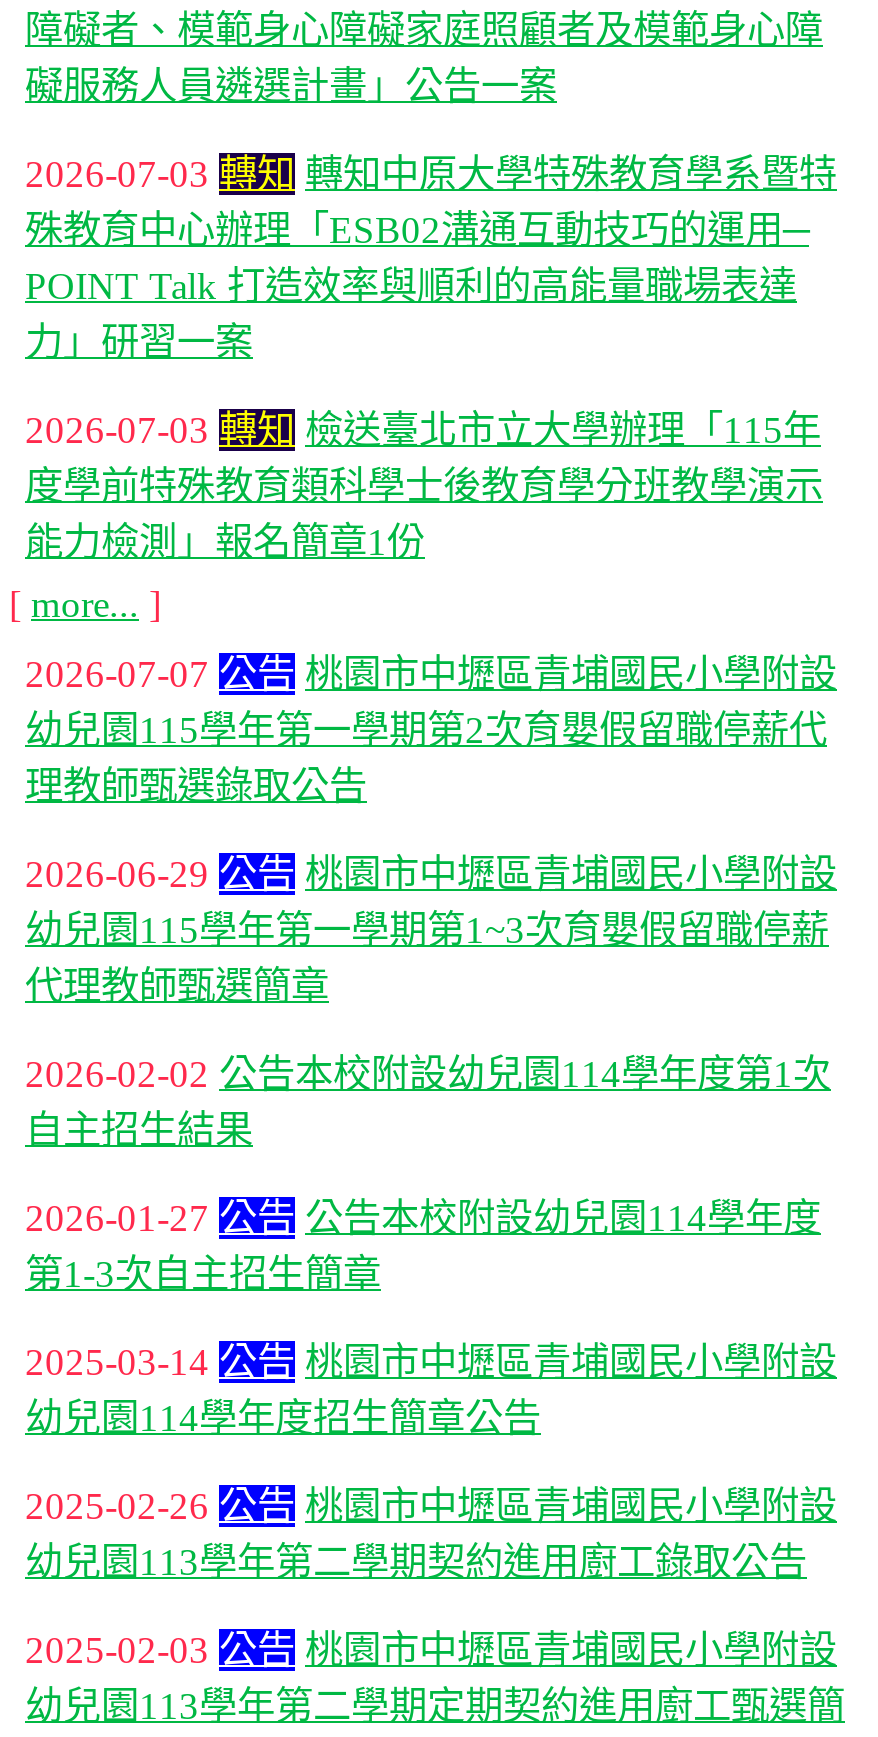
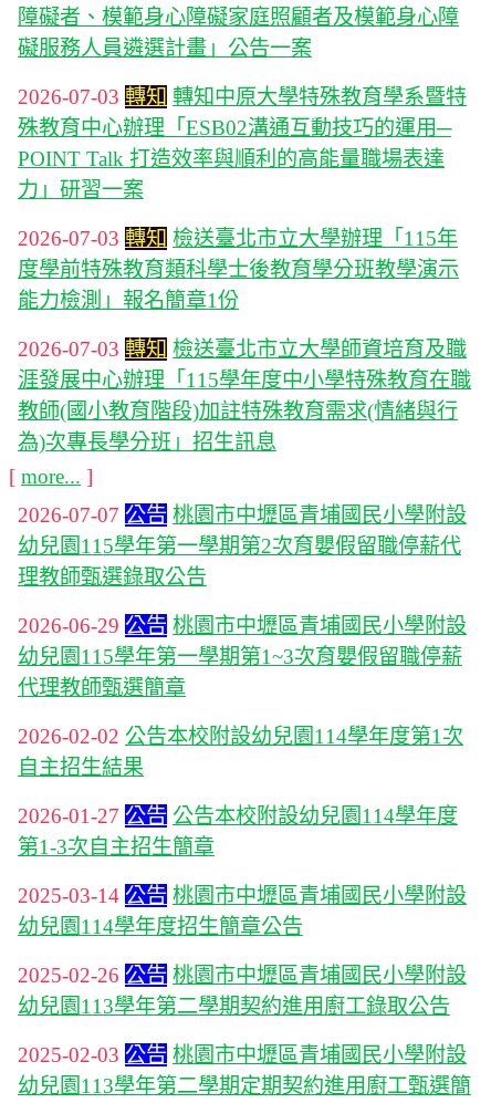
+ 2026-07-03轉知 檢送臺北市立大學師資培育及職
+ 涯發展中心辦理「115學年度中小學特殊教育在職
+ 教師(國小教育階段)加註特殊教育需求(情緒與行
+ 為)次專長學分班」招生訊息
